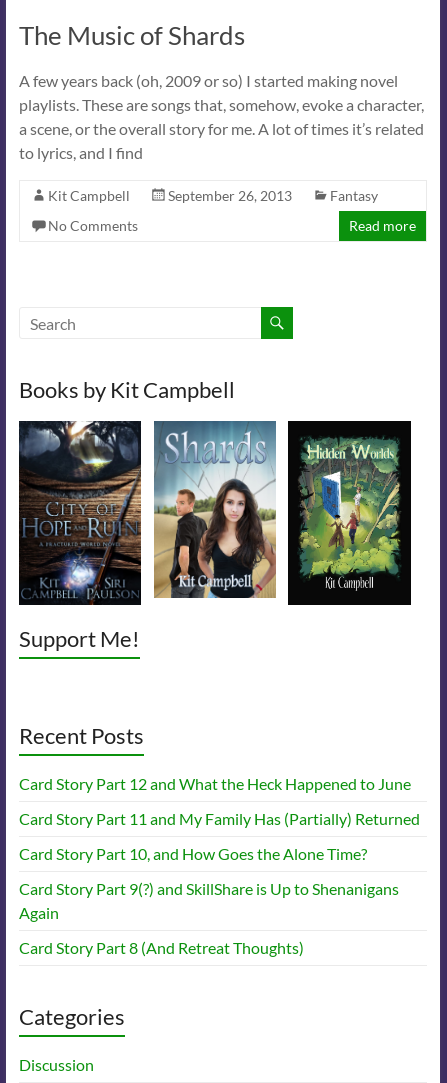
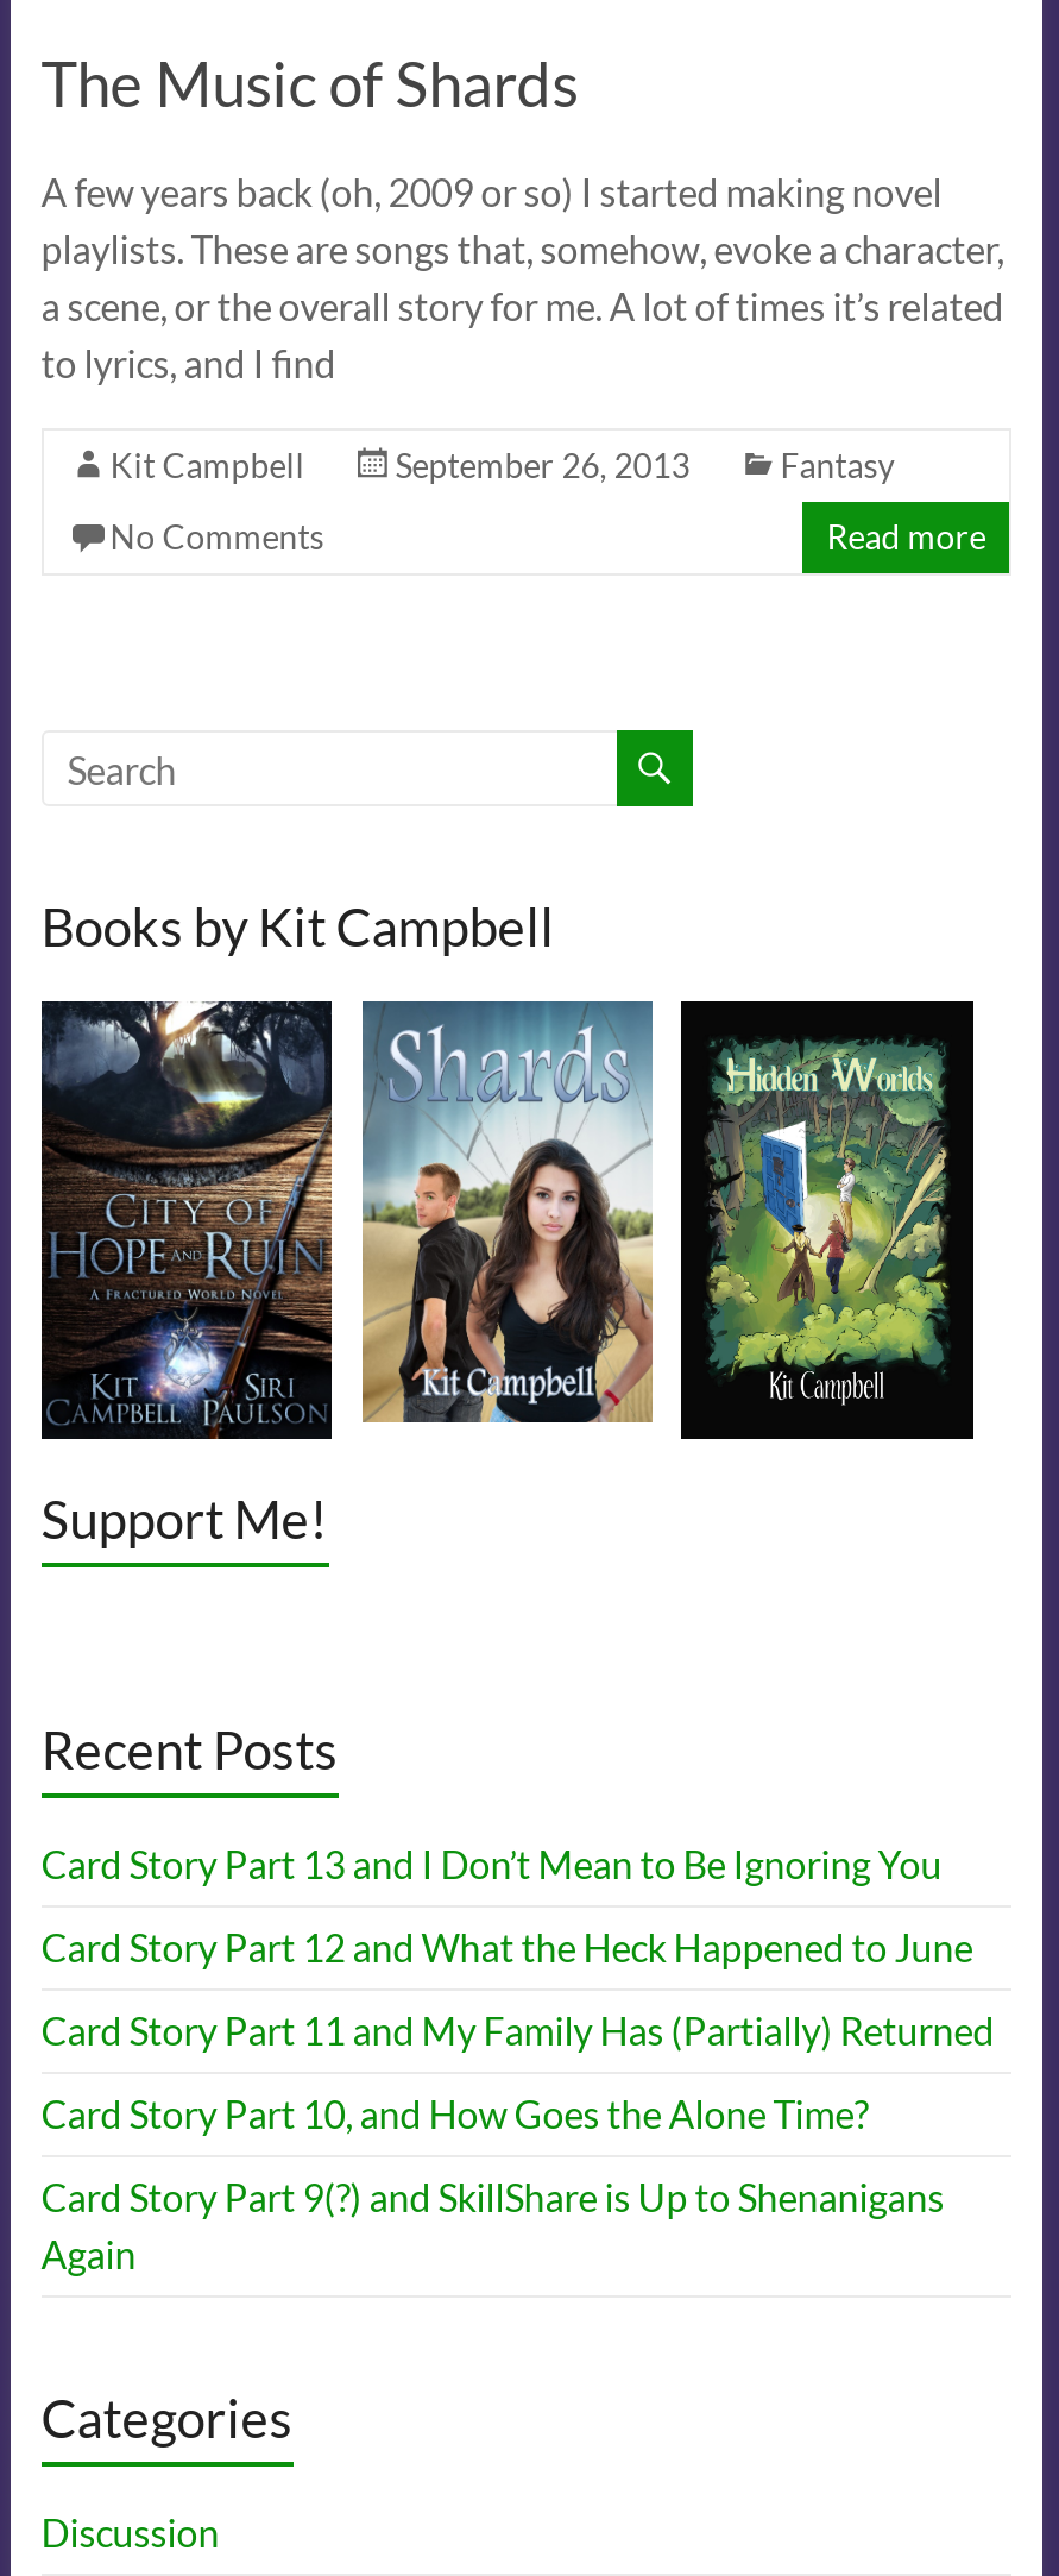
+ Card Story Part 13 and I Don’t Mean to Be Ignoring You

moved down: Card Story Part 12 and What the Heck Happened to June | Card Story Part 11 and My Family Has (Partially) Returned | Card Story Part 10, and How Goes the Alone Time? | Card Story Part 9(?) and SkillShare is Up to Shenanigans | Again

- Card Story Part 8 (And Retreat Thoughts)
